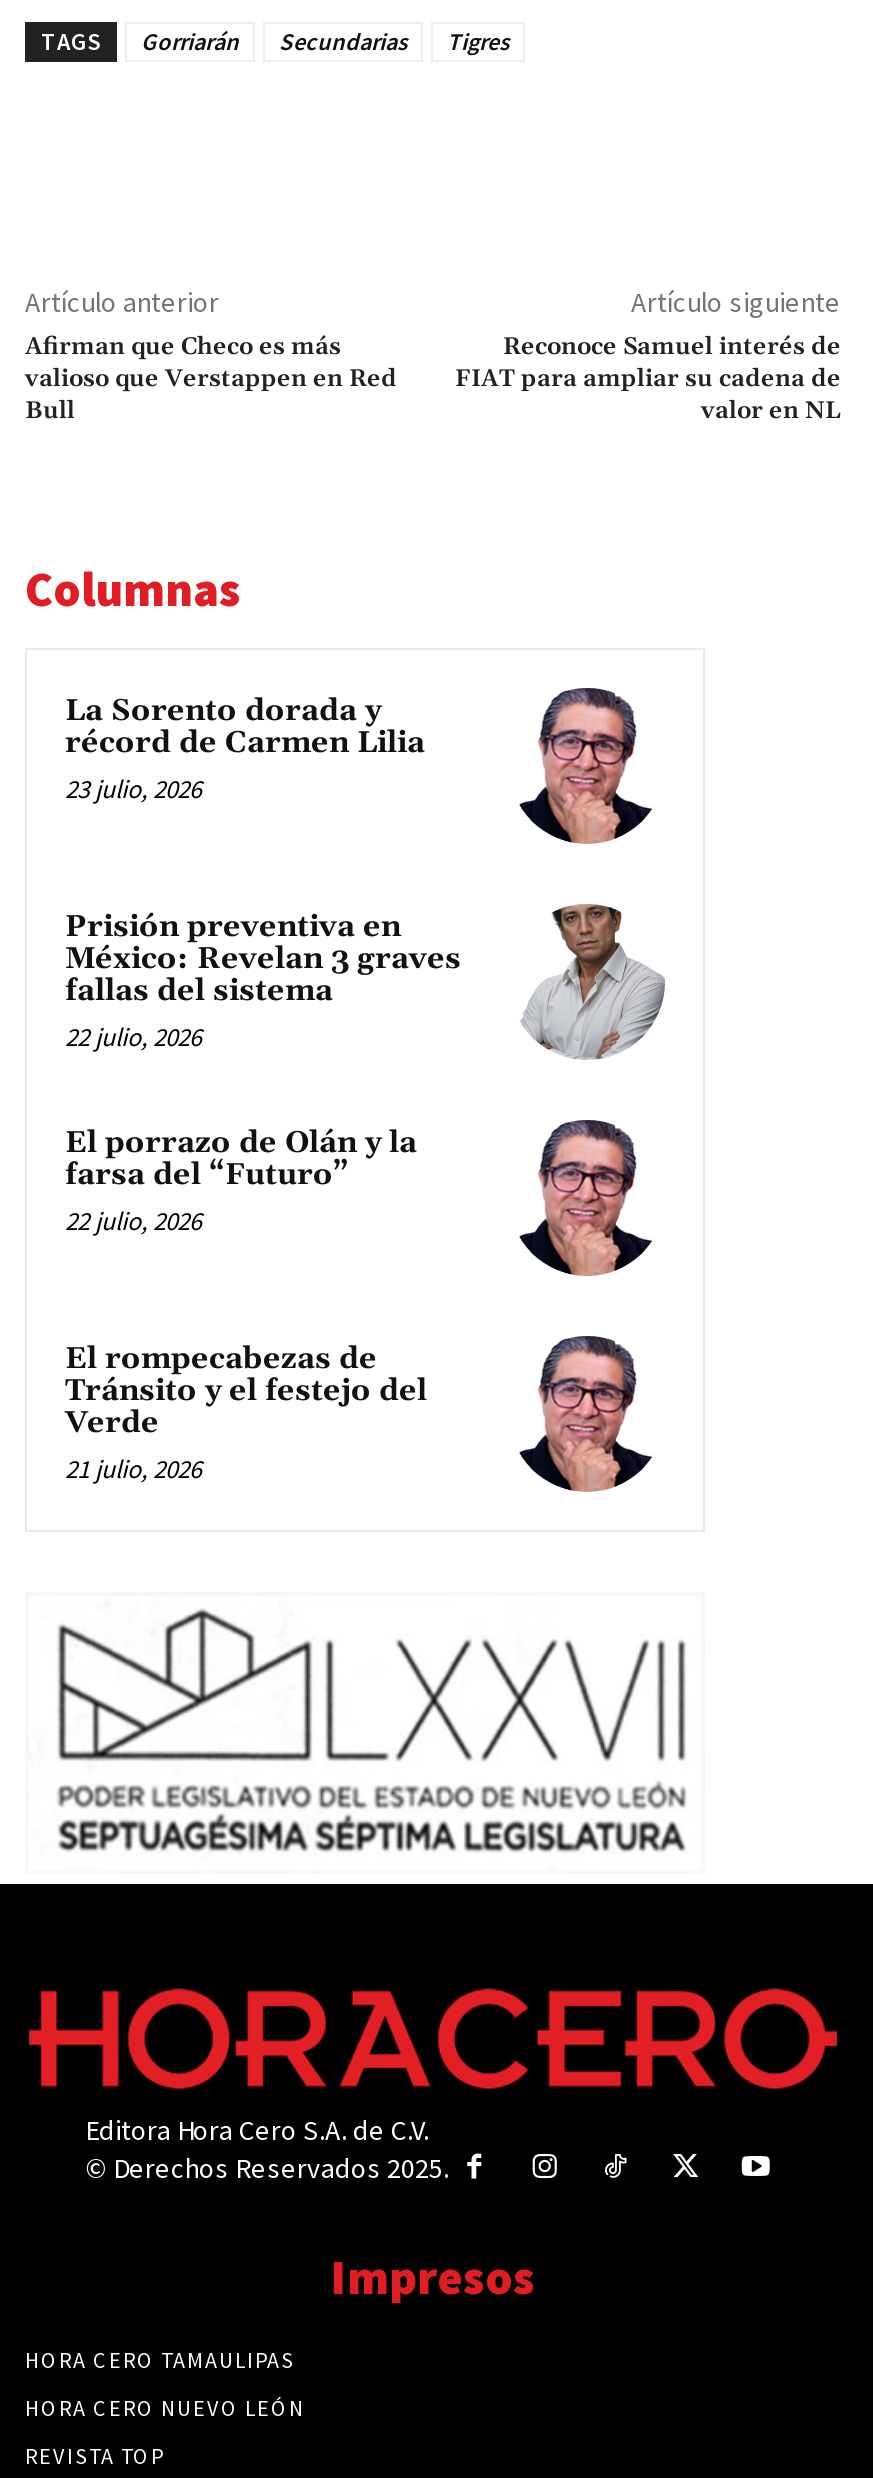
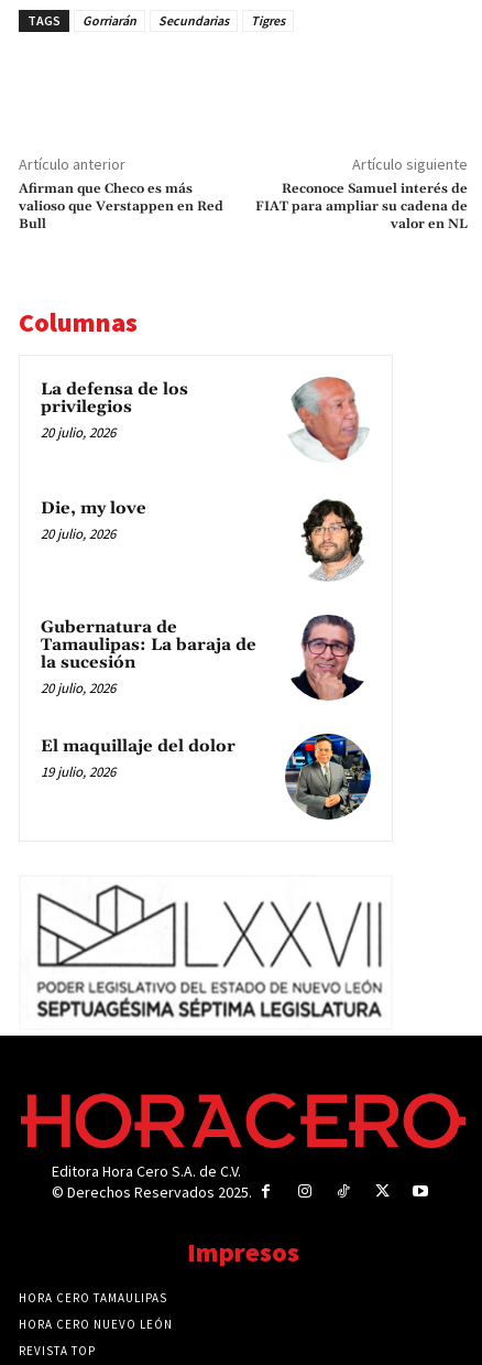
- La Sorento dorada y
- récord de Carmen Lilia
- 23 julio, 2026
+ La defensa de los
+ privilegios
+ 20 julio, 2026

- [image]
+ [image]

- Prisión preventiva en
- México: Revelan 3 graves
- fallas del sistema
- 22 julio, 2026
+ Die, my love
+ 20 julio, 2026

- [image]
+ [image]

- El porrazo de Olán y la
- farsa del “Futuro”
- 22 julio, 2026
+ Gubernatura de
+ Tamaulipas: La baraja de
+ la sucesión
+ 20 julio, 2026

- El rompecabezas de
- Tránsito y el festejo del
- Verde
- 21 julio, 2026
+ El maquillaje del dolor
+ 19 julio, 2026

- [image]
+ [image]
